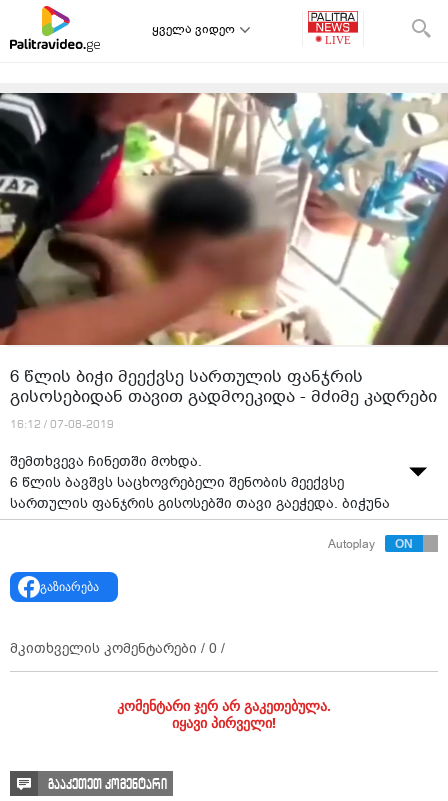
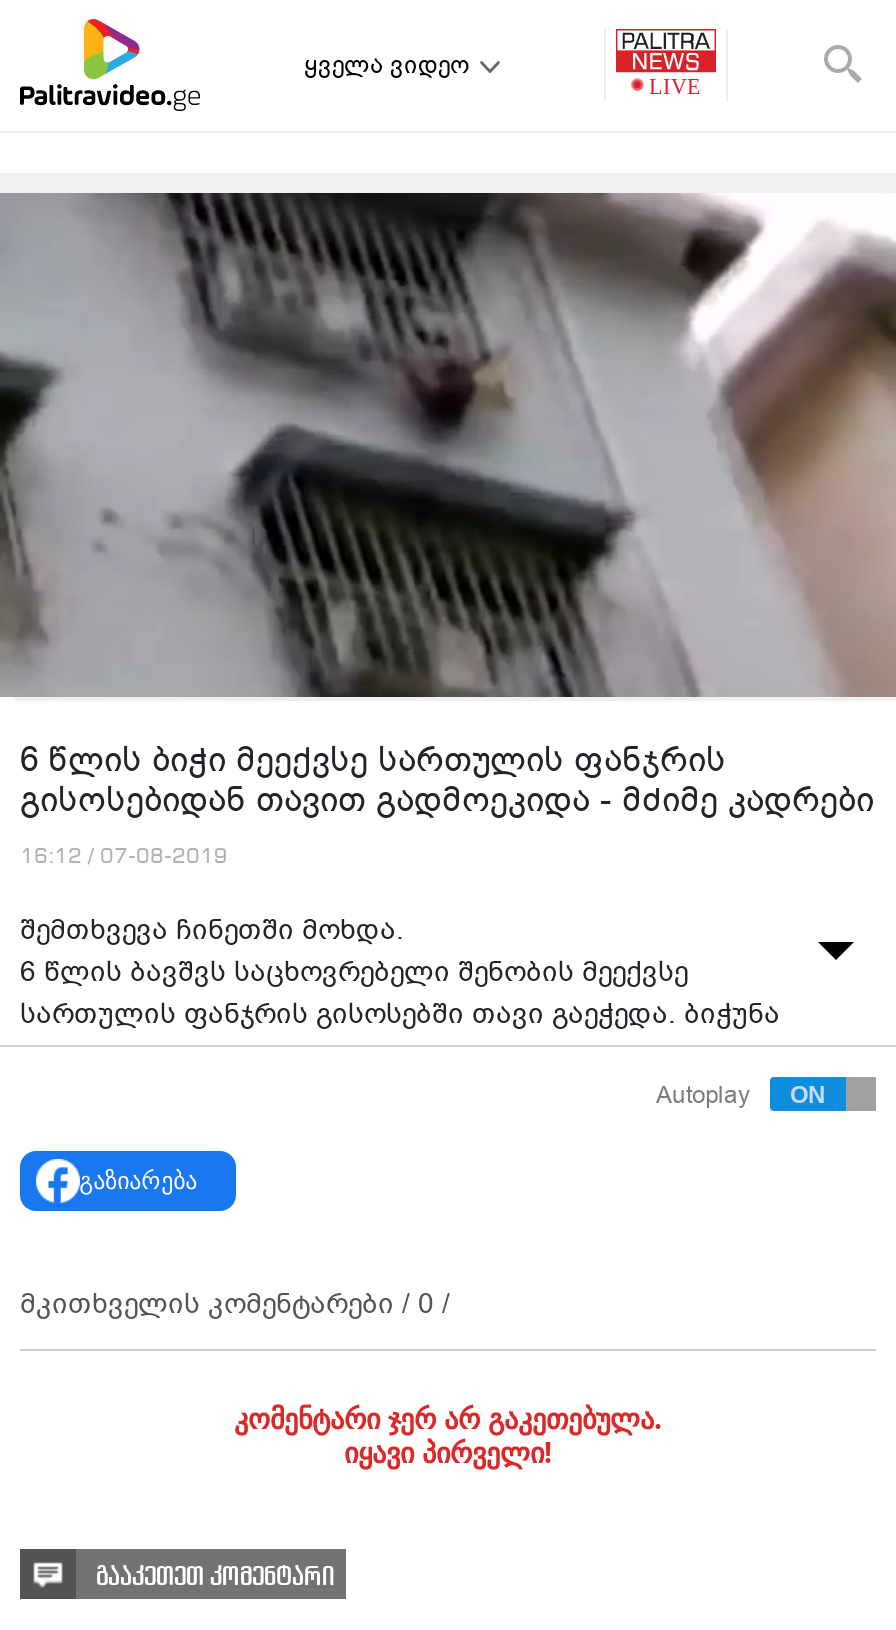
- [image]
+ [image]
